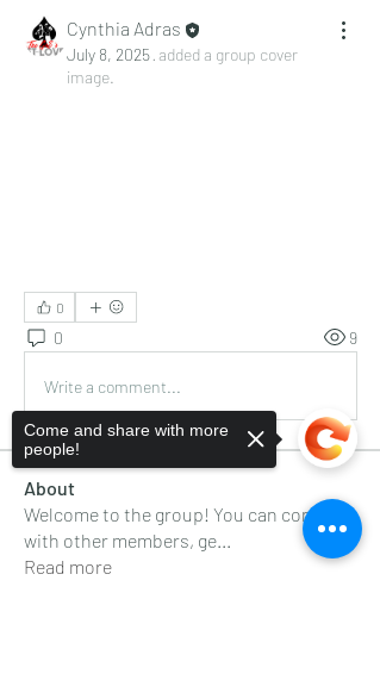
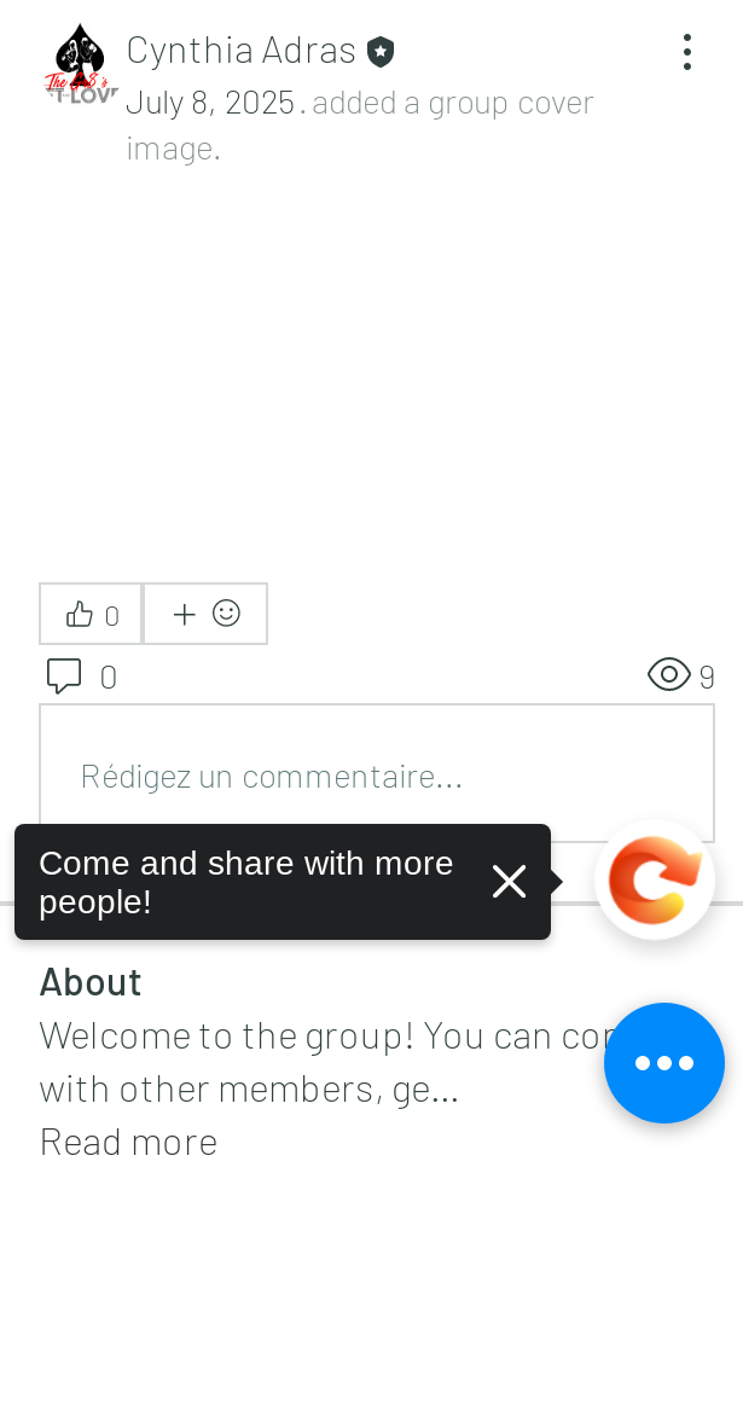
- Write a comment...
+ Rédigez un commentaire...
